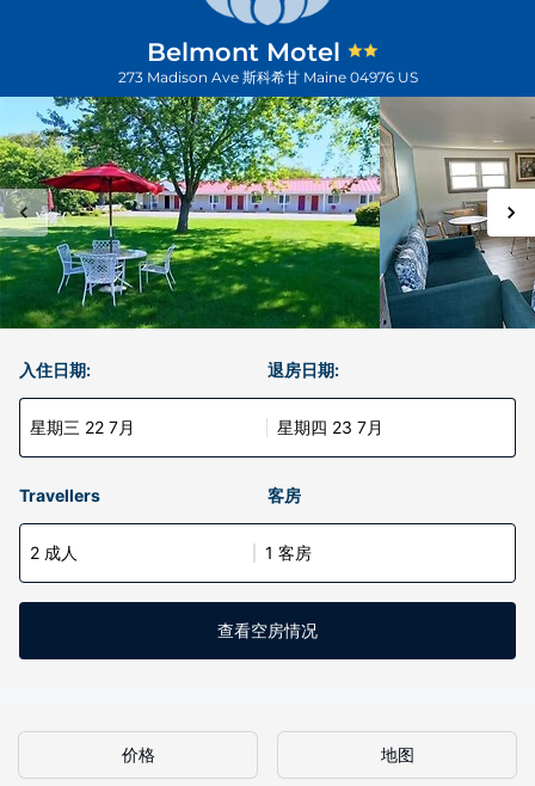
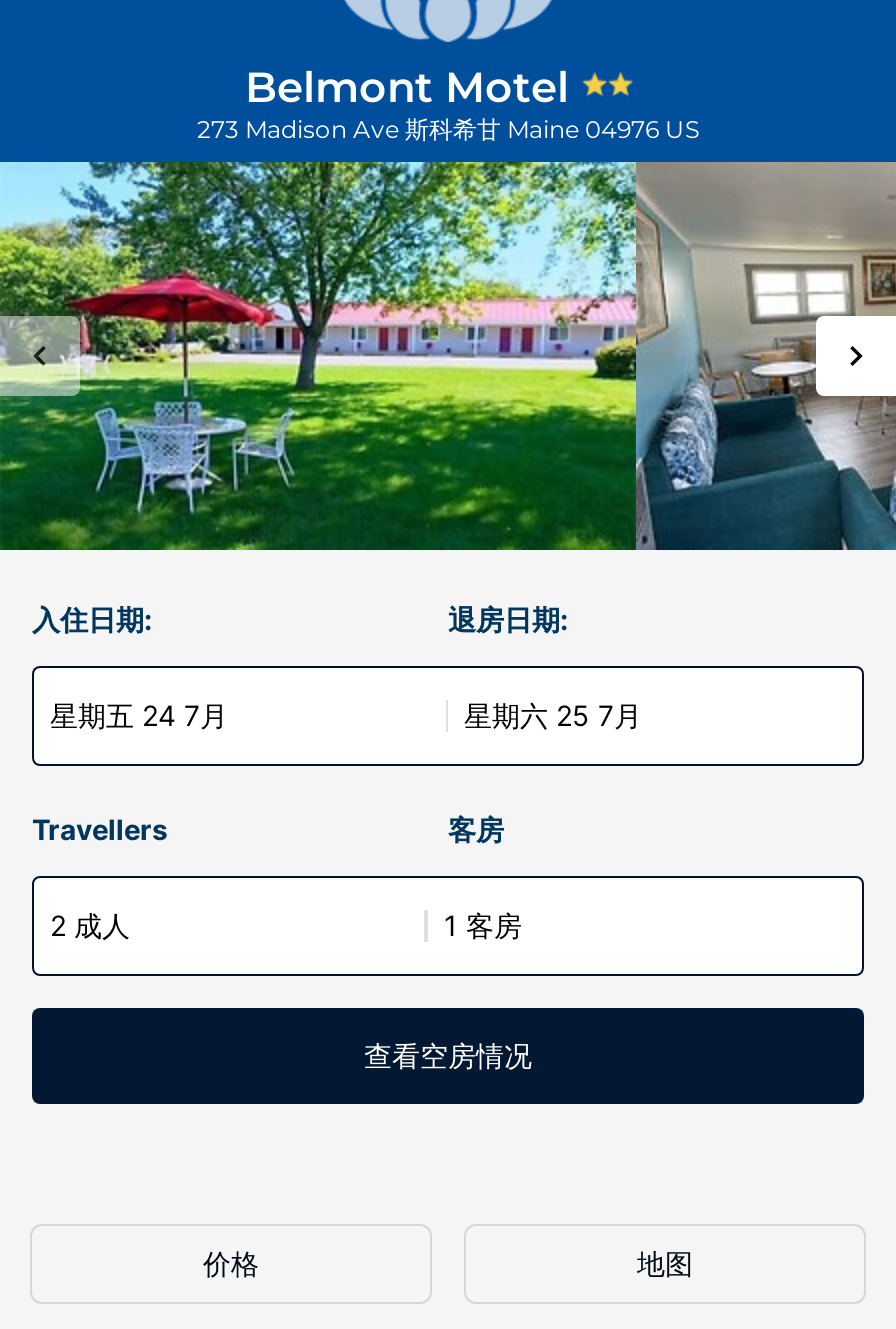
- 星期三 22 7月
+ 星期五 24 7月

- 星期四 23 7月
+ 星期六 25 7月
